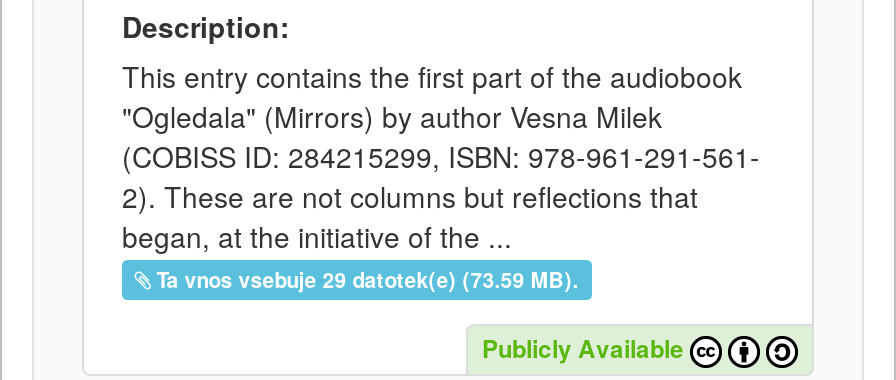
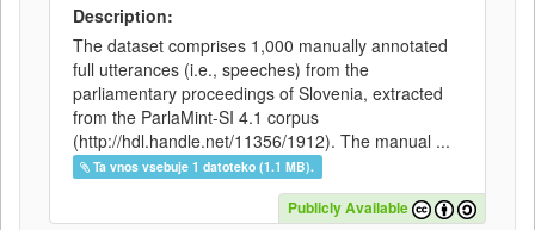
- This entry contains the first part of the audiobook
- "Ogledala" (Mirrors) by author Vesna Milek
- (COBISS ID: 284215299, ISBN: 978-961-291-561-
- 2). These are not columns but reflections that
- began, at the initiative of the ...
- Ta vnos vsebuje 29 datotek(e) (73.59 MB).
+ The dataset comprises 1,000 manually annotated
+ full utterances (i.e., speeches) from the
+ parliamentary proceedings of Slovenia, extracted
+ from the ParlaMint-SI 4.1 corpus
+ (http://hdl.handle.net/11356/1912). The manual ...
+ Ta vnos vsebuje 1 datoteko (1.1 MB).
